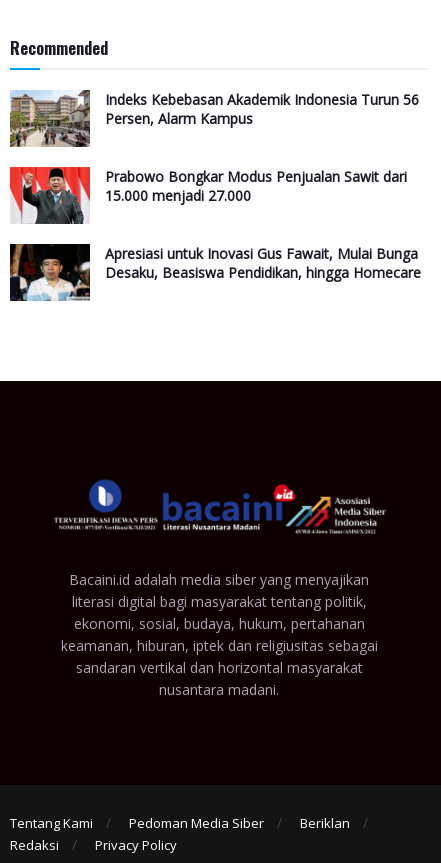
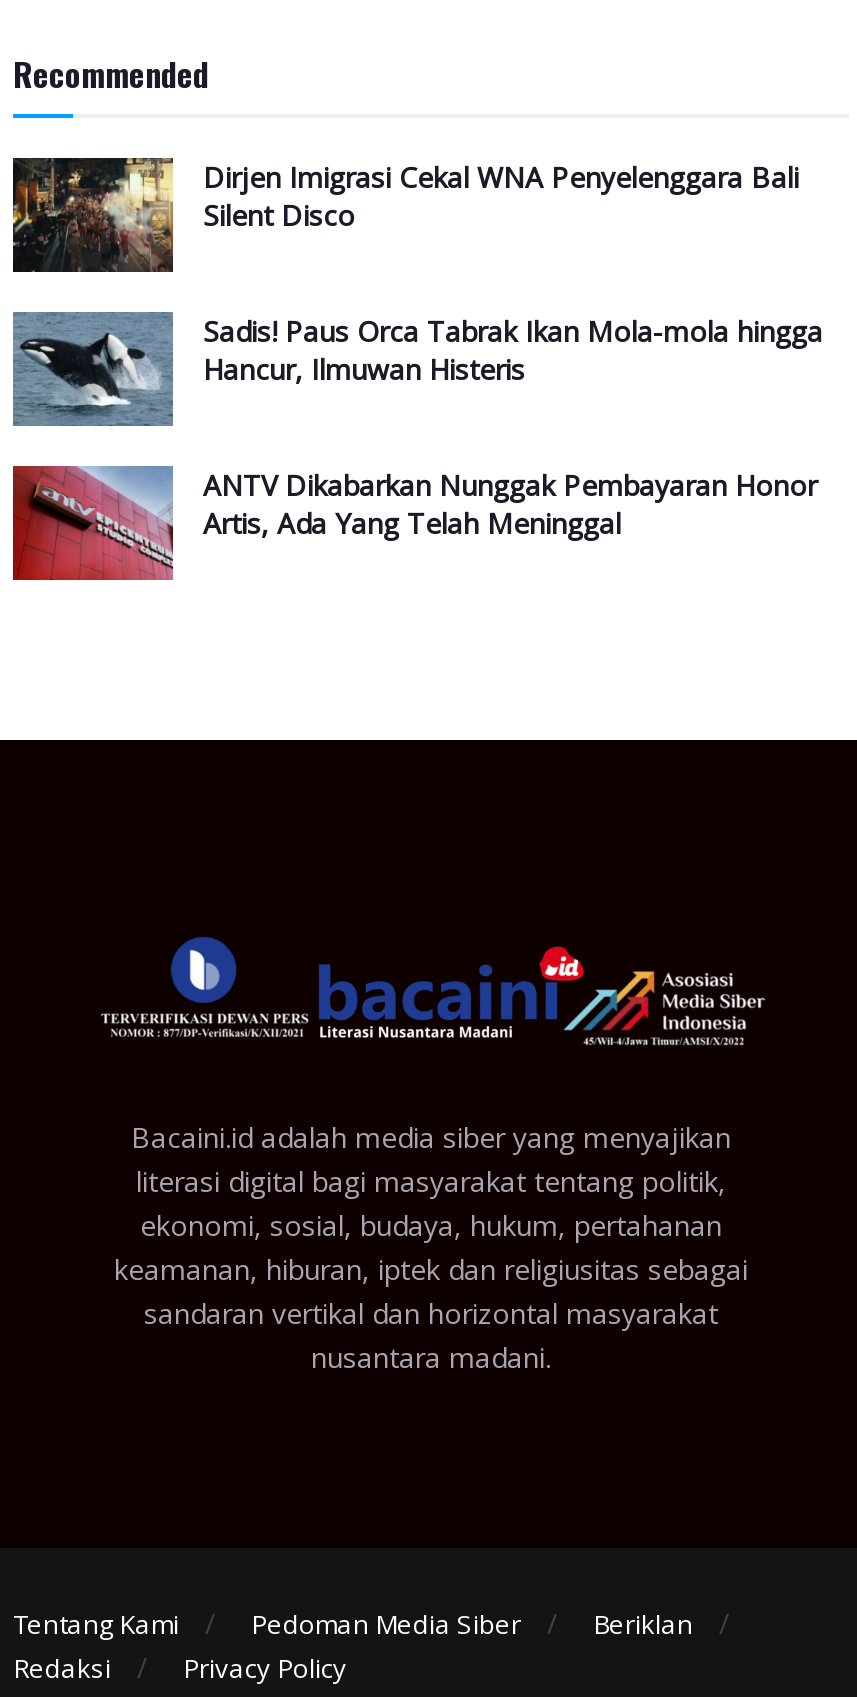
- [image]
- Indeks Kebebasan Akademik Indonesia Turun 56
- Persen, Alarm Kampus
+ [image]
+ Dirjen Imigrasi Cekal WNA Penyelenggara Bali
+ Silent Disco

- [image]
- Prabowo Bongkar Modus Penjualan Sawit dari
- 15.000 menjadi 27.000
+ [image]
+ Sadis! Paus Orca Tabrak Ikan Mola-mola hingga
+ Hancur, Ilmuwan Histeris

- [image]
- Apresiasi untuk Inovasi Gus Fawait, Mulai Bunga
- Desaku, Beasiswa Pendidikan, hingga Homecare
+ [image]
+ ANTV Dikabarkan Nunggak Pembayaran Honor
+ Artis, Ada Yang Telah Meninggal
